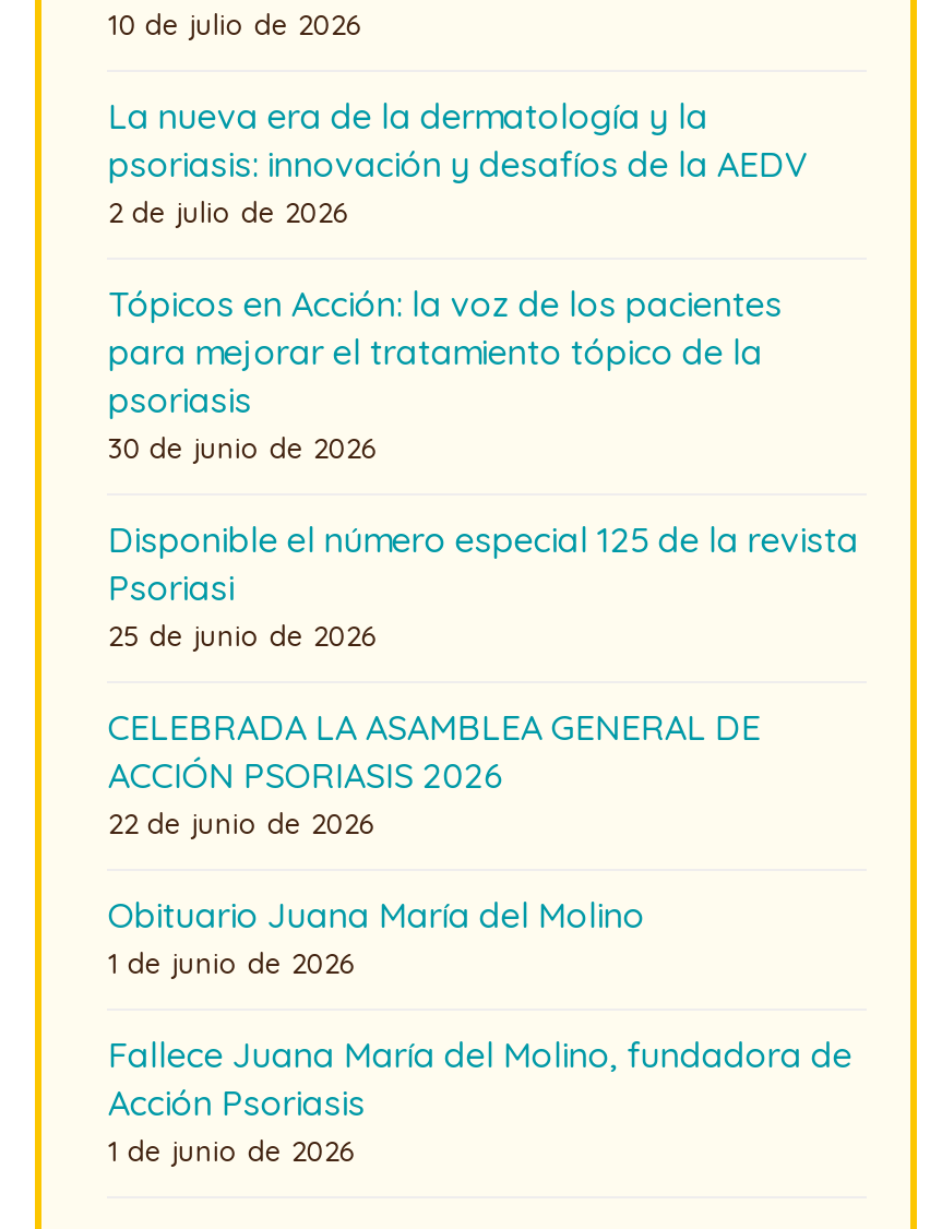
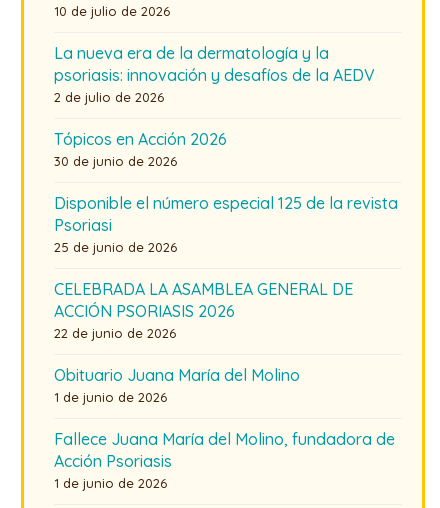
- Tópicos en Acción: la voz de los pacientes
- para mejorar el tratamiento tópico de la
- psoriasis
+ Tópicos en Acción 2026
